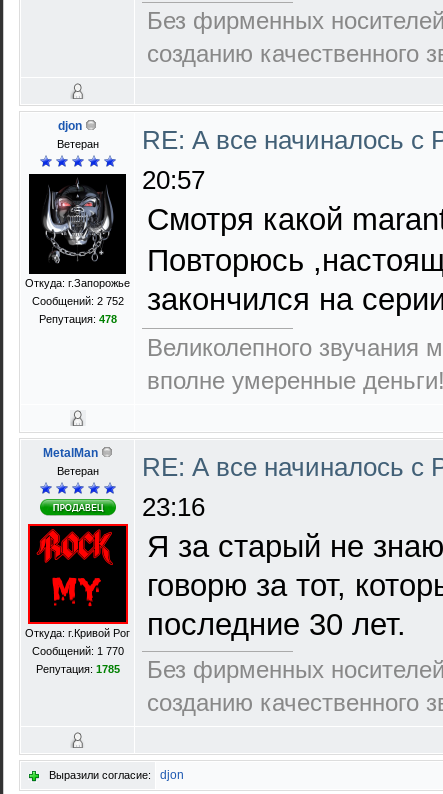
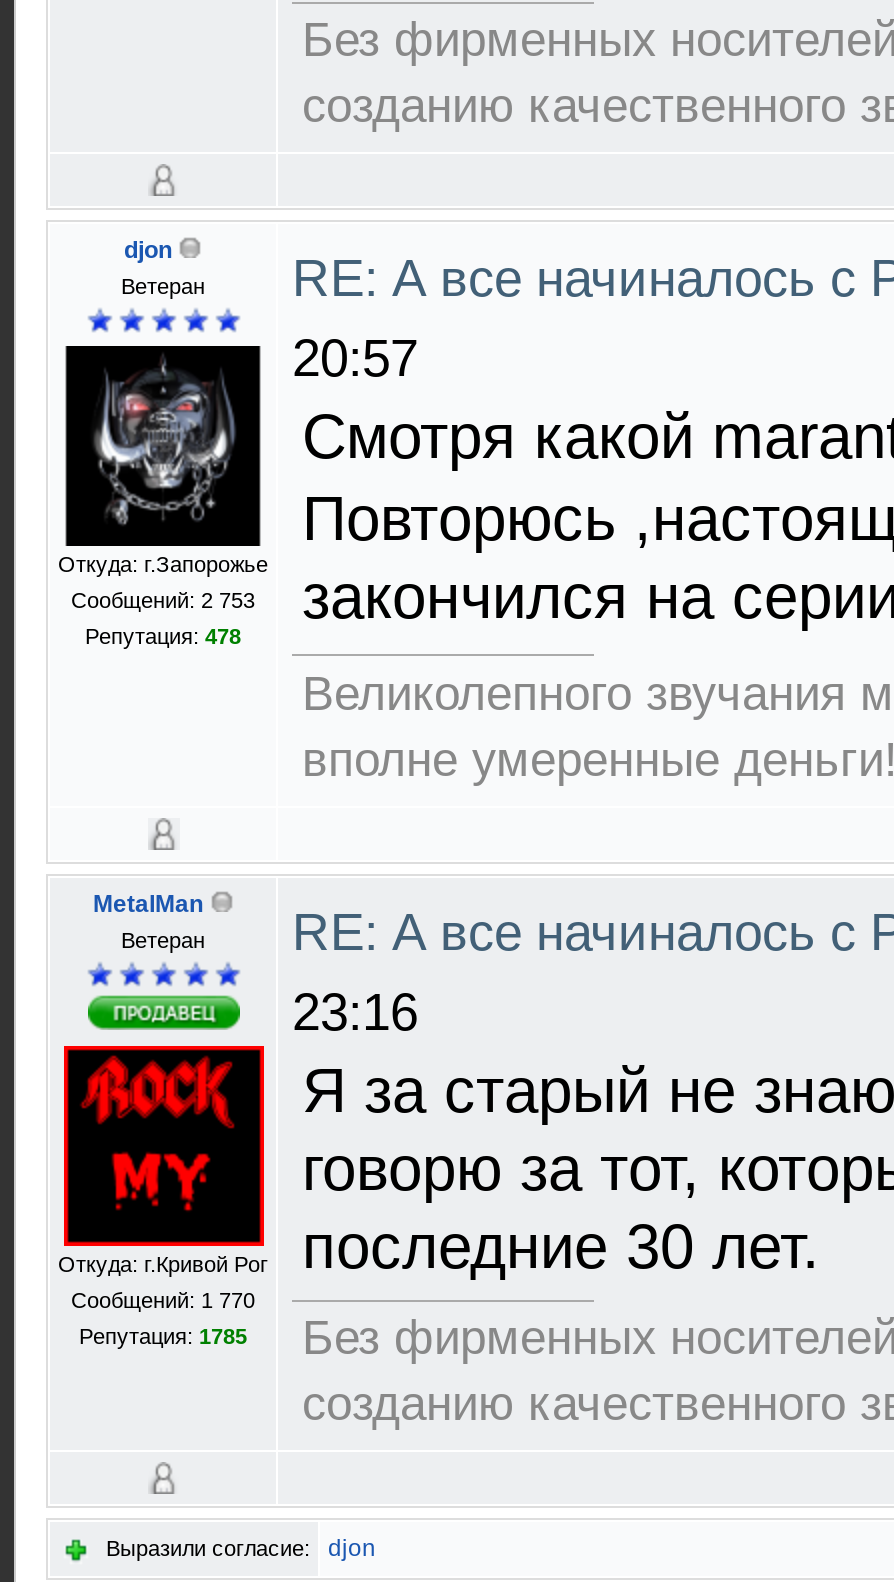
- Сообщений: 2 752
+ Сообщений: 2 753
